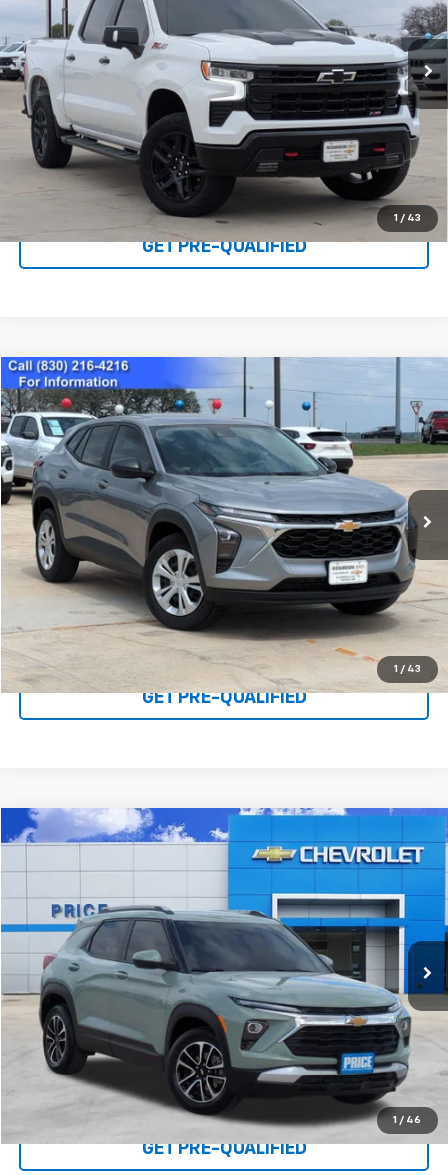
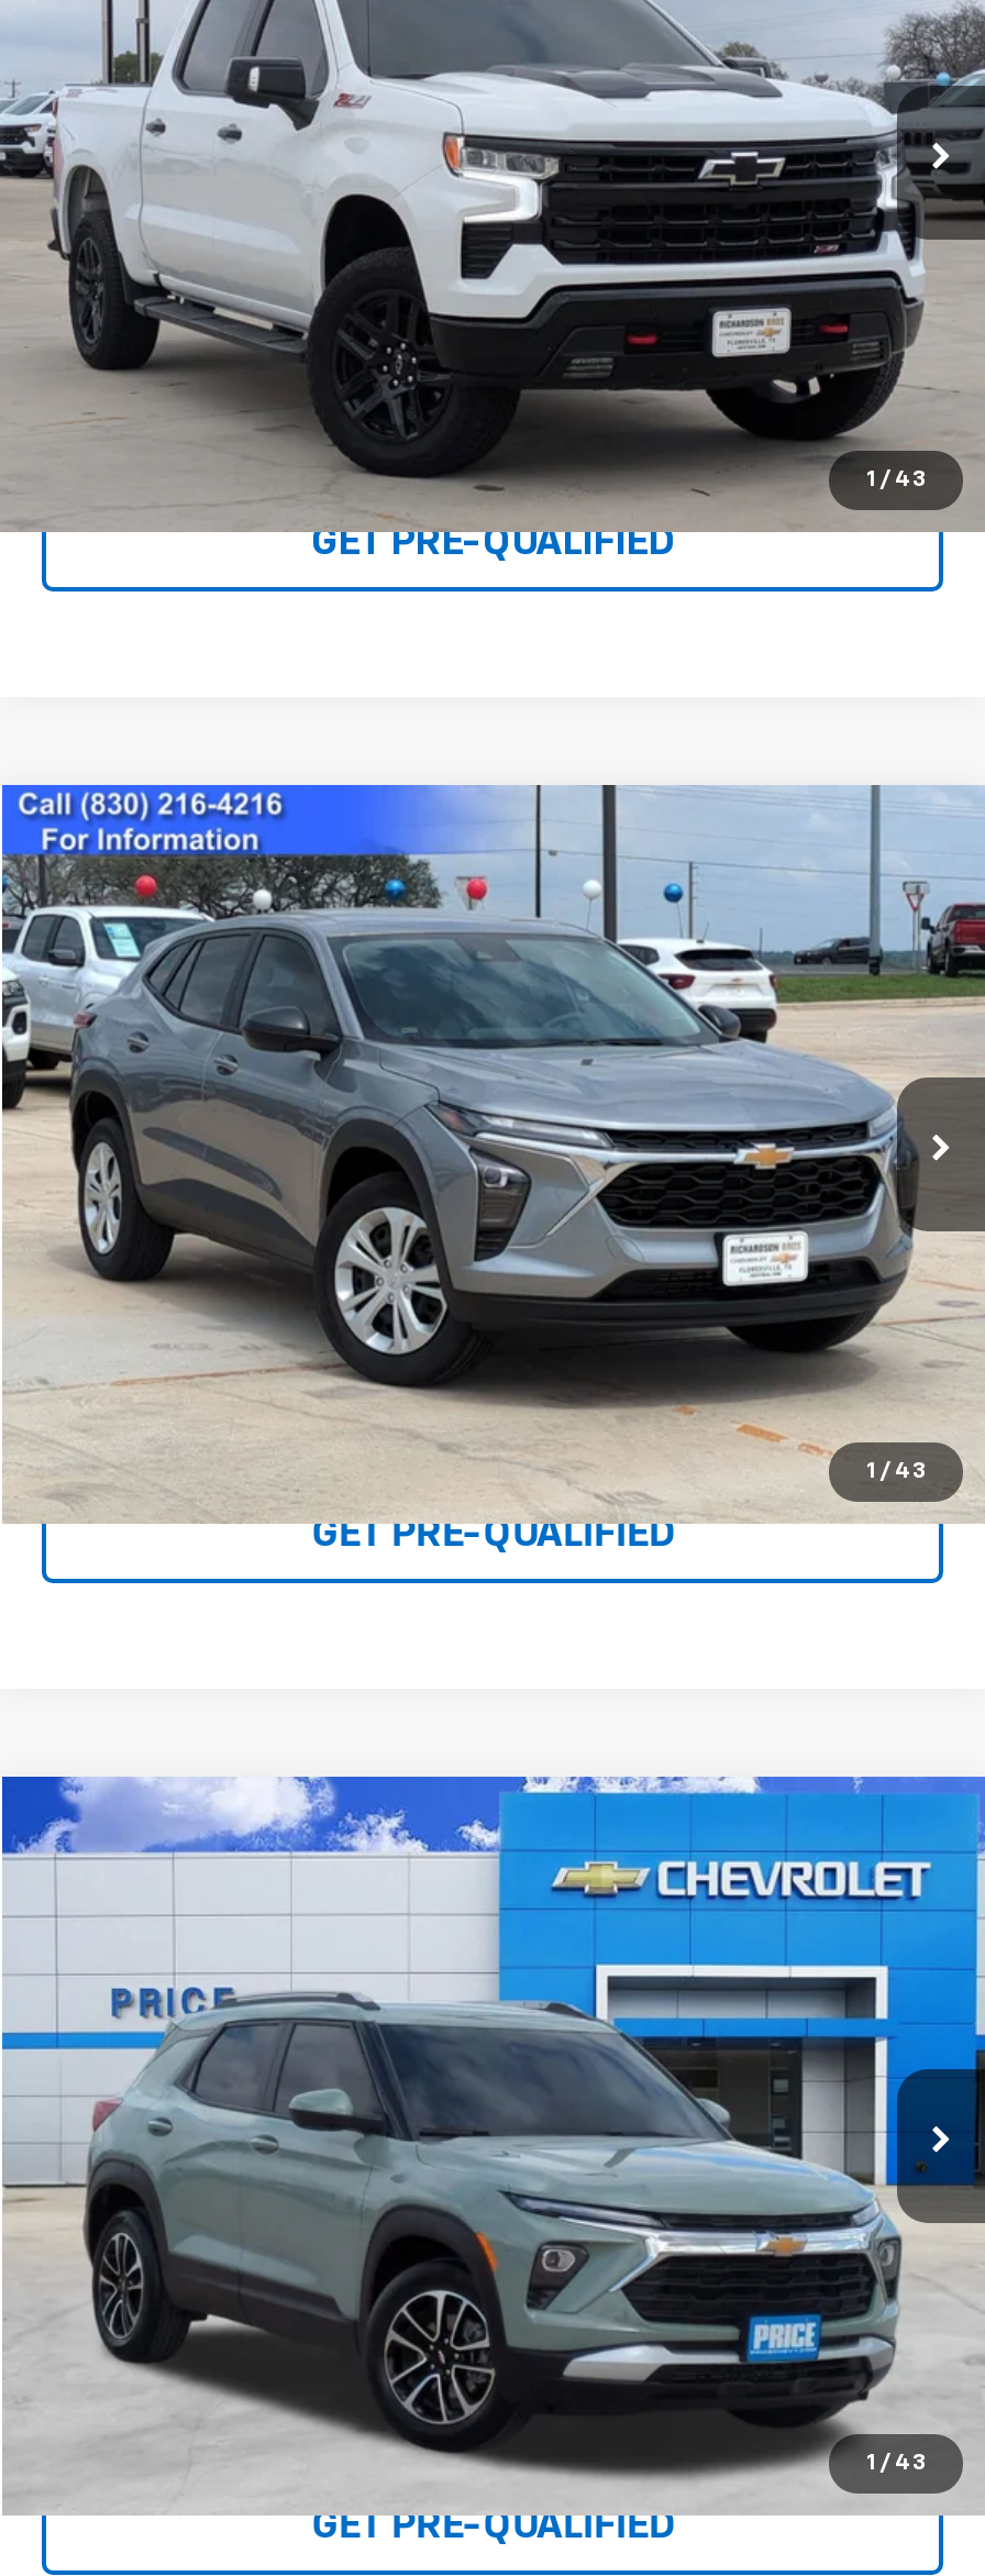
- 1 / 46
+ 1 / 43
